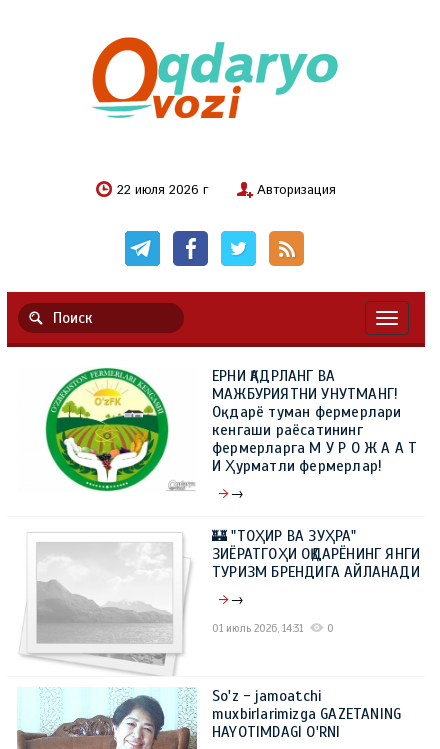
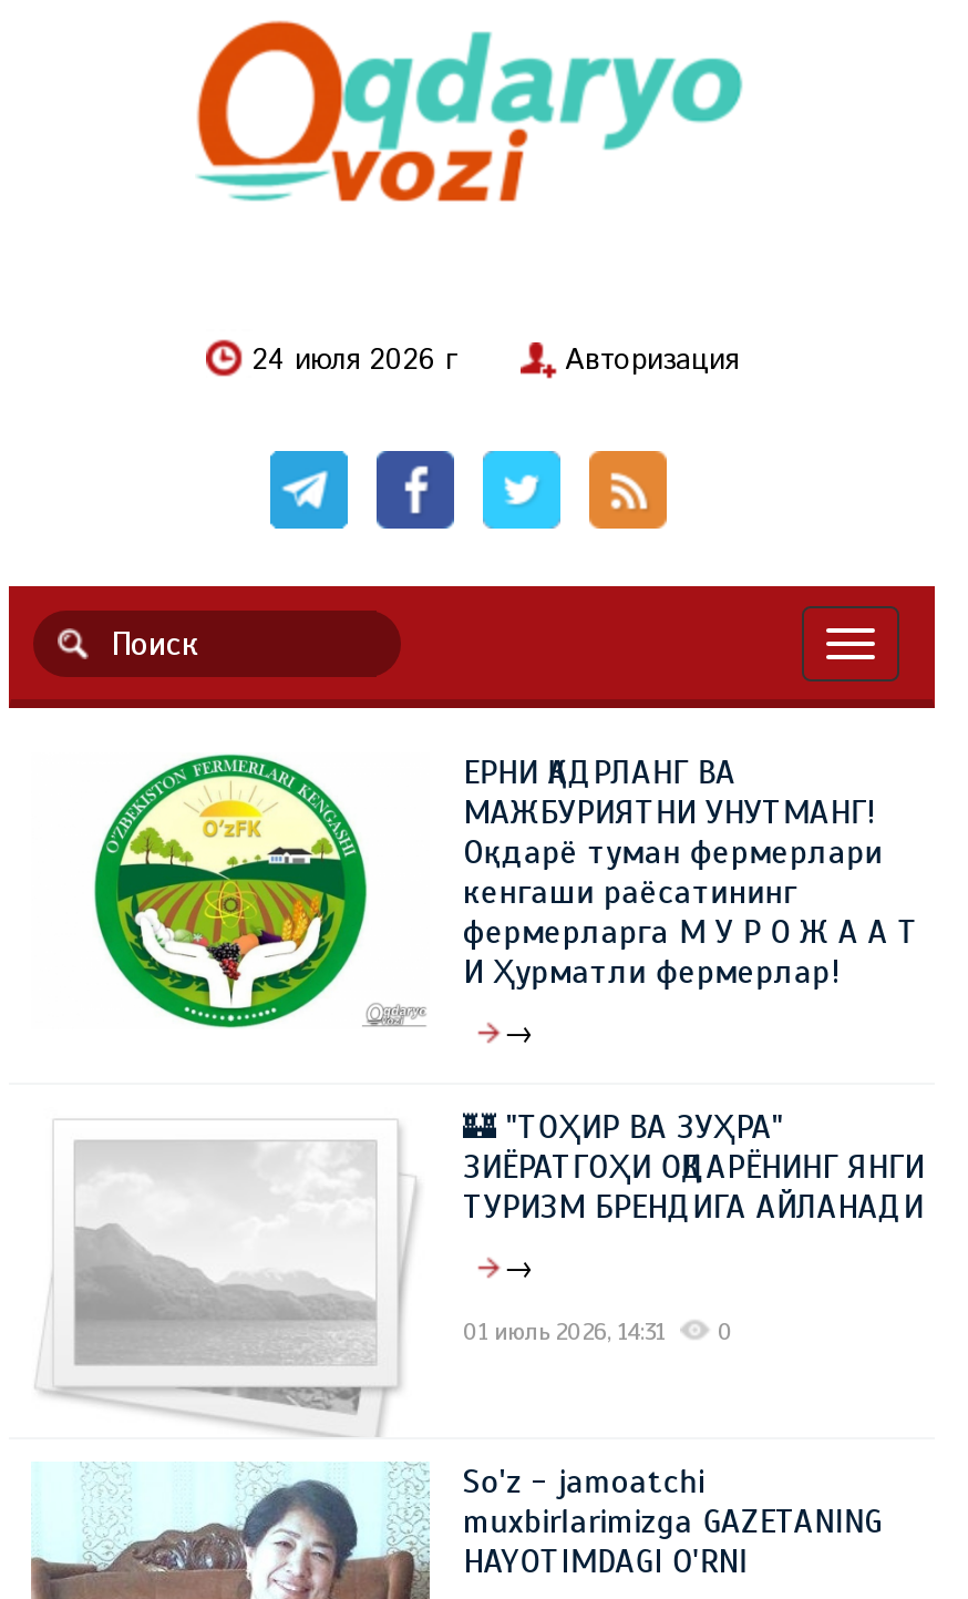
- 22 июля 2026 г
+ 24 июля 2026 г
